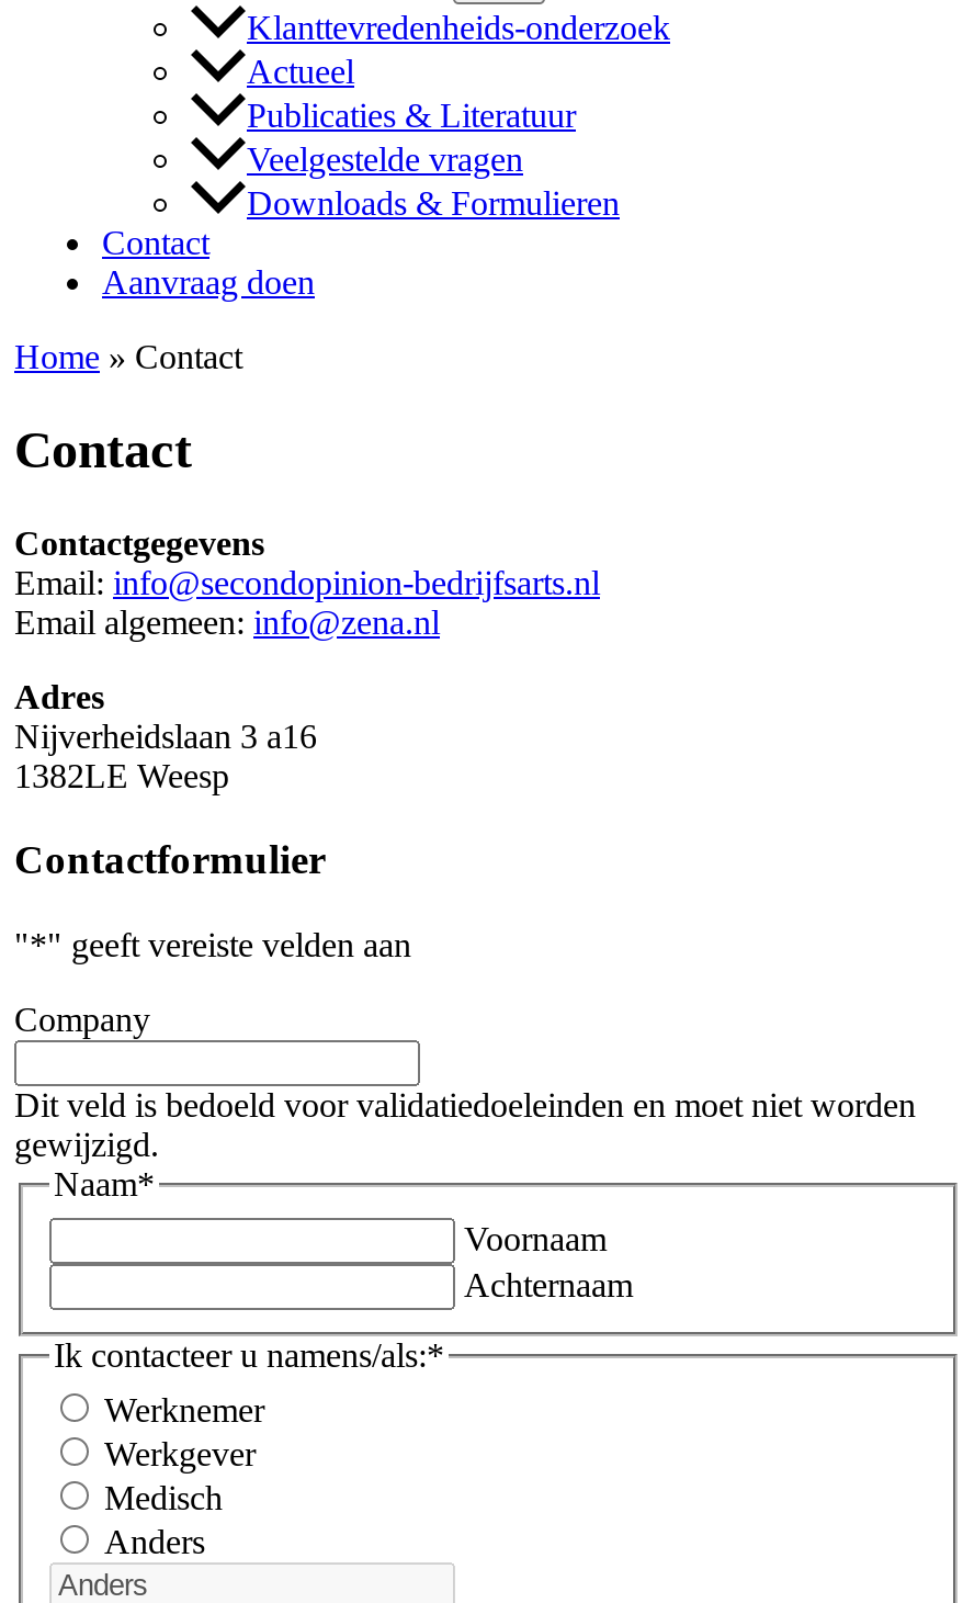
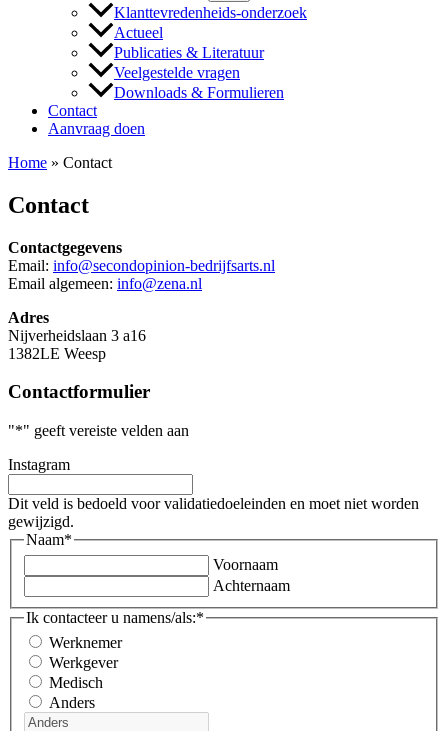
- Company
+ Instagram
